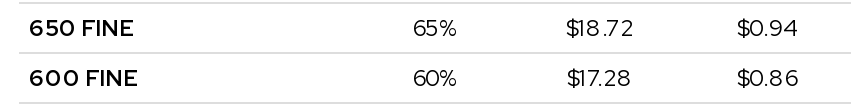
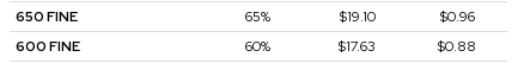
- $18.72
+ $19.10

- $0.94
+ $0.96

- $17.28
+ $17.63

- $0.86
+ $0.88
